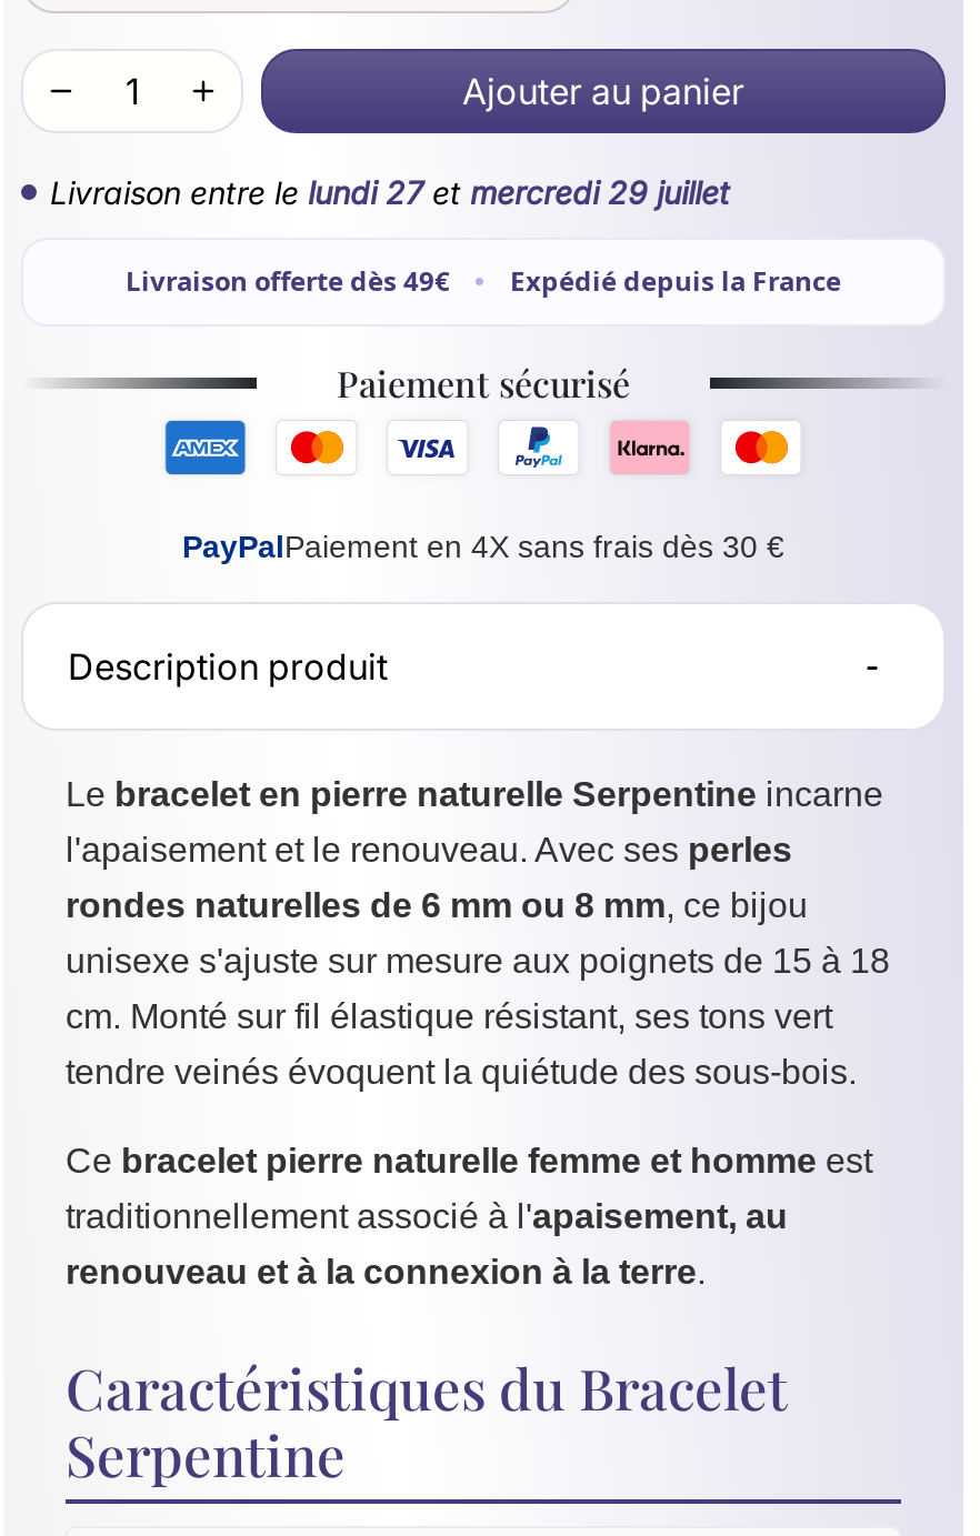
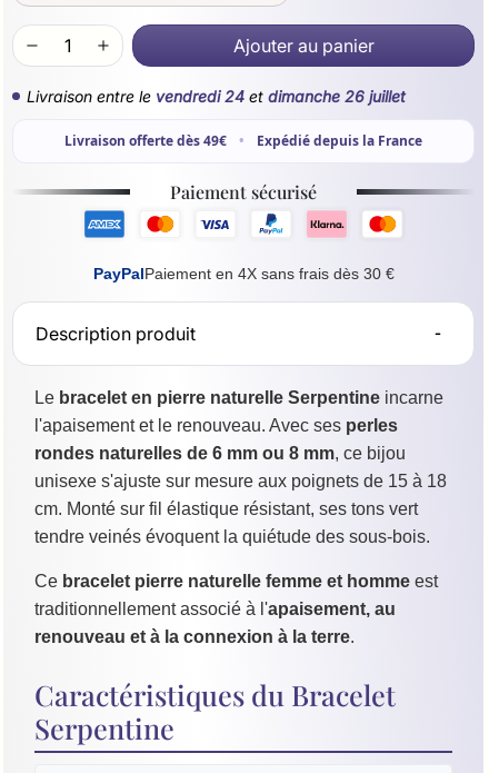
- Livraison entre le lundi 27 et mercredi 29 juillet
+ Livraison entre le vendredi 24 et dimanche 26 juillet
